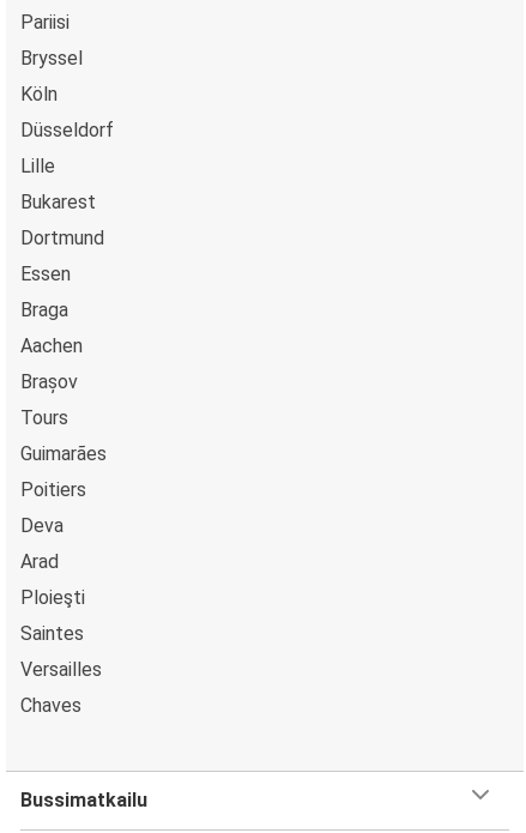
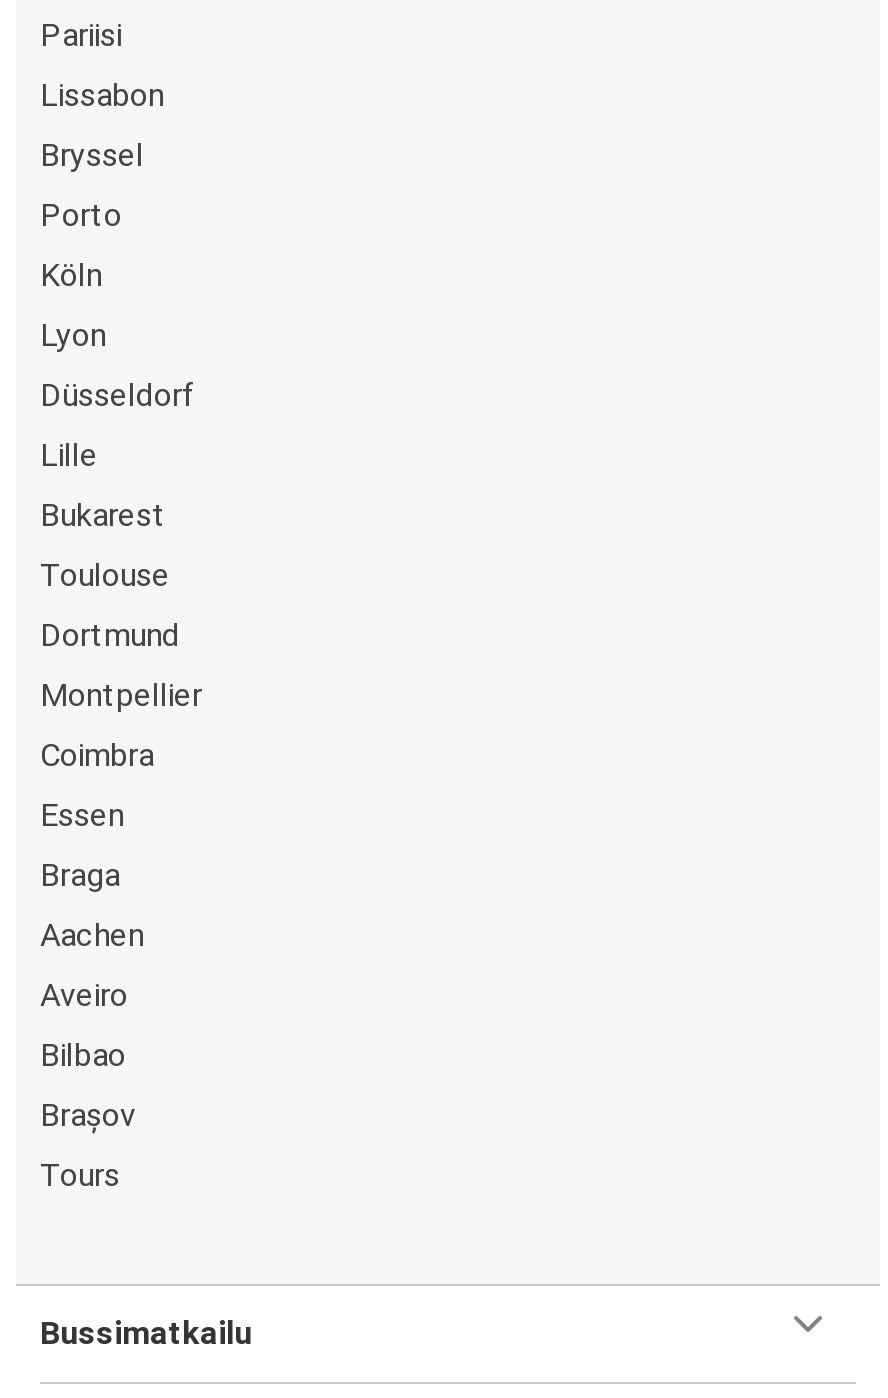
+ Lissabon

moved down: Bryssel

+ Porto

moved down: Köln

+ Lyon

moved down: Düsseldorf | Lille | Bukarest

+ Toulouse

moved down: Dortmund

+ Montpellier
+ Coimbra

moved down: Essen | Braga | Aachen

+ Aveiro
+ Bilbao

moved down: Brașov | Tours

- Guimarães
- Poitiers
- Deva
- Arad
- Ploieşti
- Saintes
- Versailles
- Chaves
